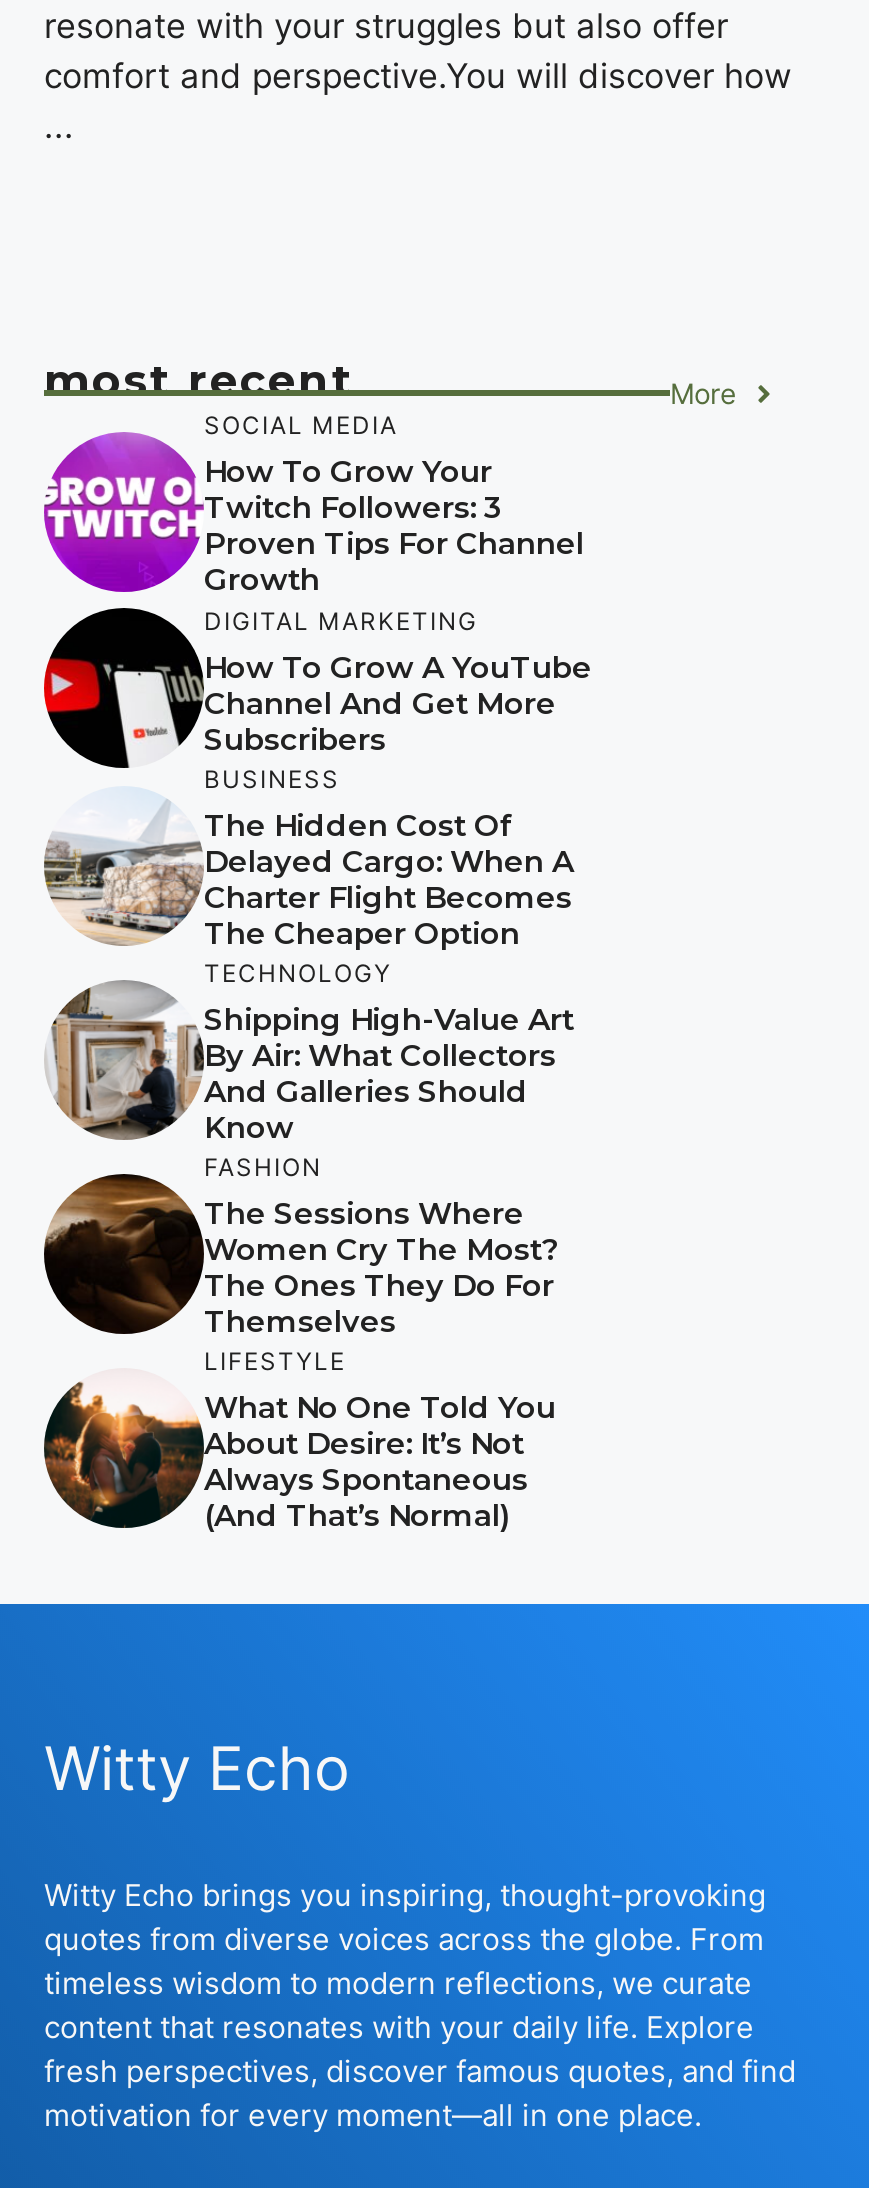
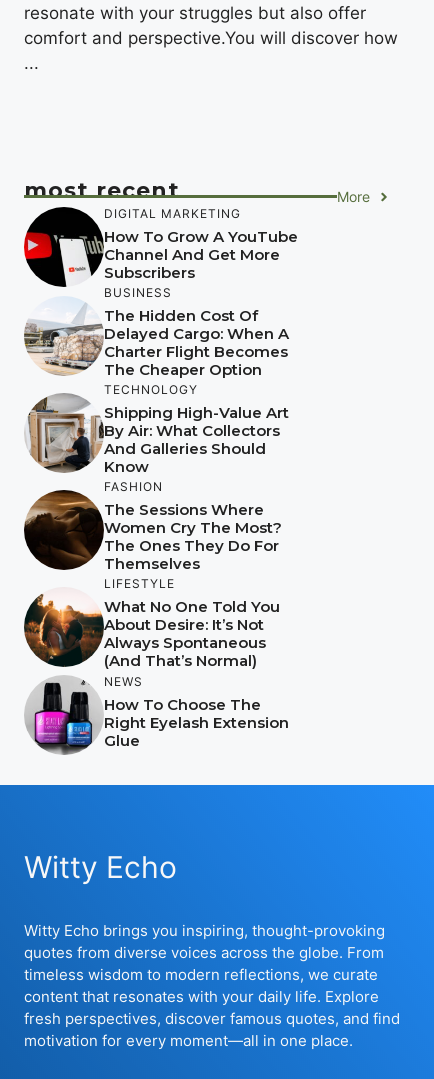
- [image]
- SOCIAL MEDIA
- How To Grow Your
- Twitch Followers: 3
- Proven Tips For Channel
- Growth

moved up: [image] | DIGITAL MARKETING | How To Grow A YouTube | ... | Always Spontaneous | (And That’s Normal)

+ [image]
+ NEWS
+ How To Choose The
+ Right Eyelash Extension
+ Glue
